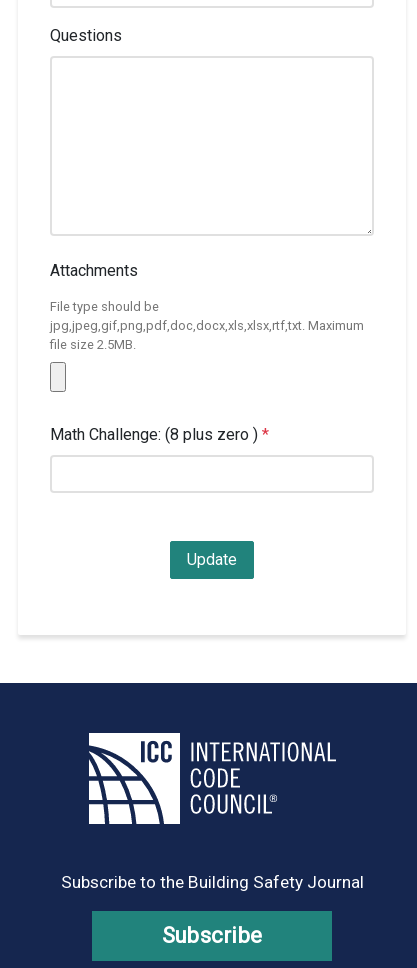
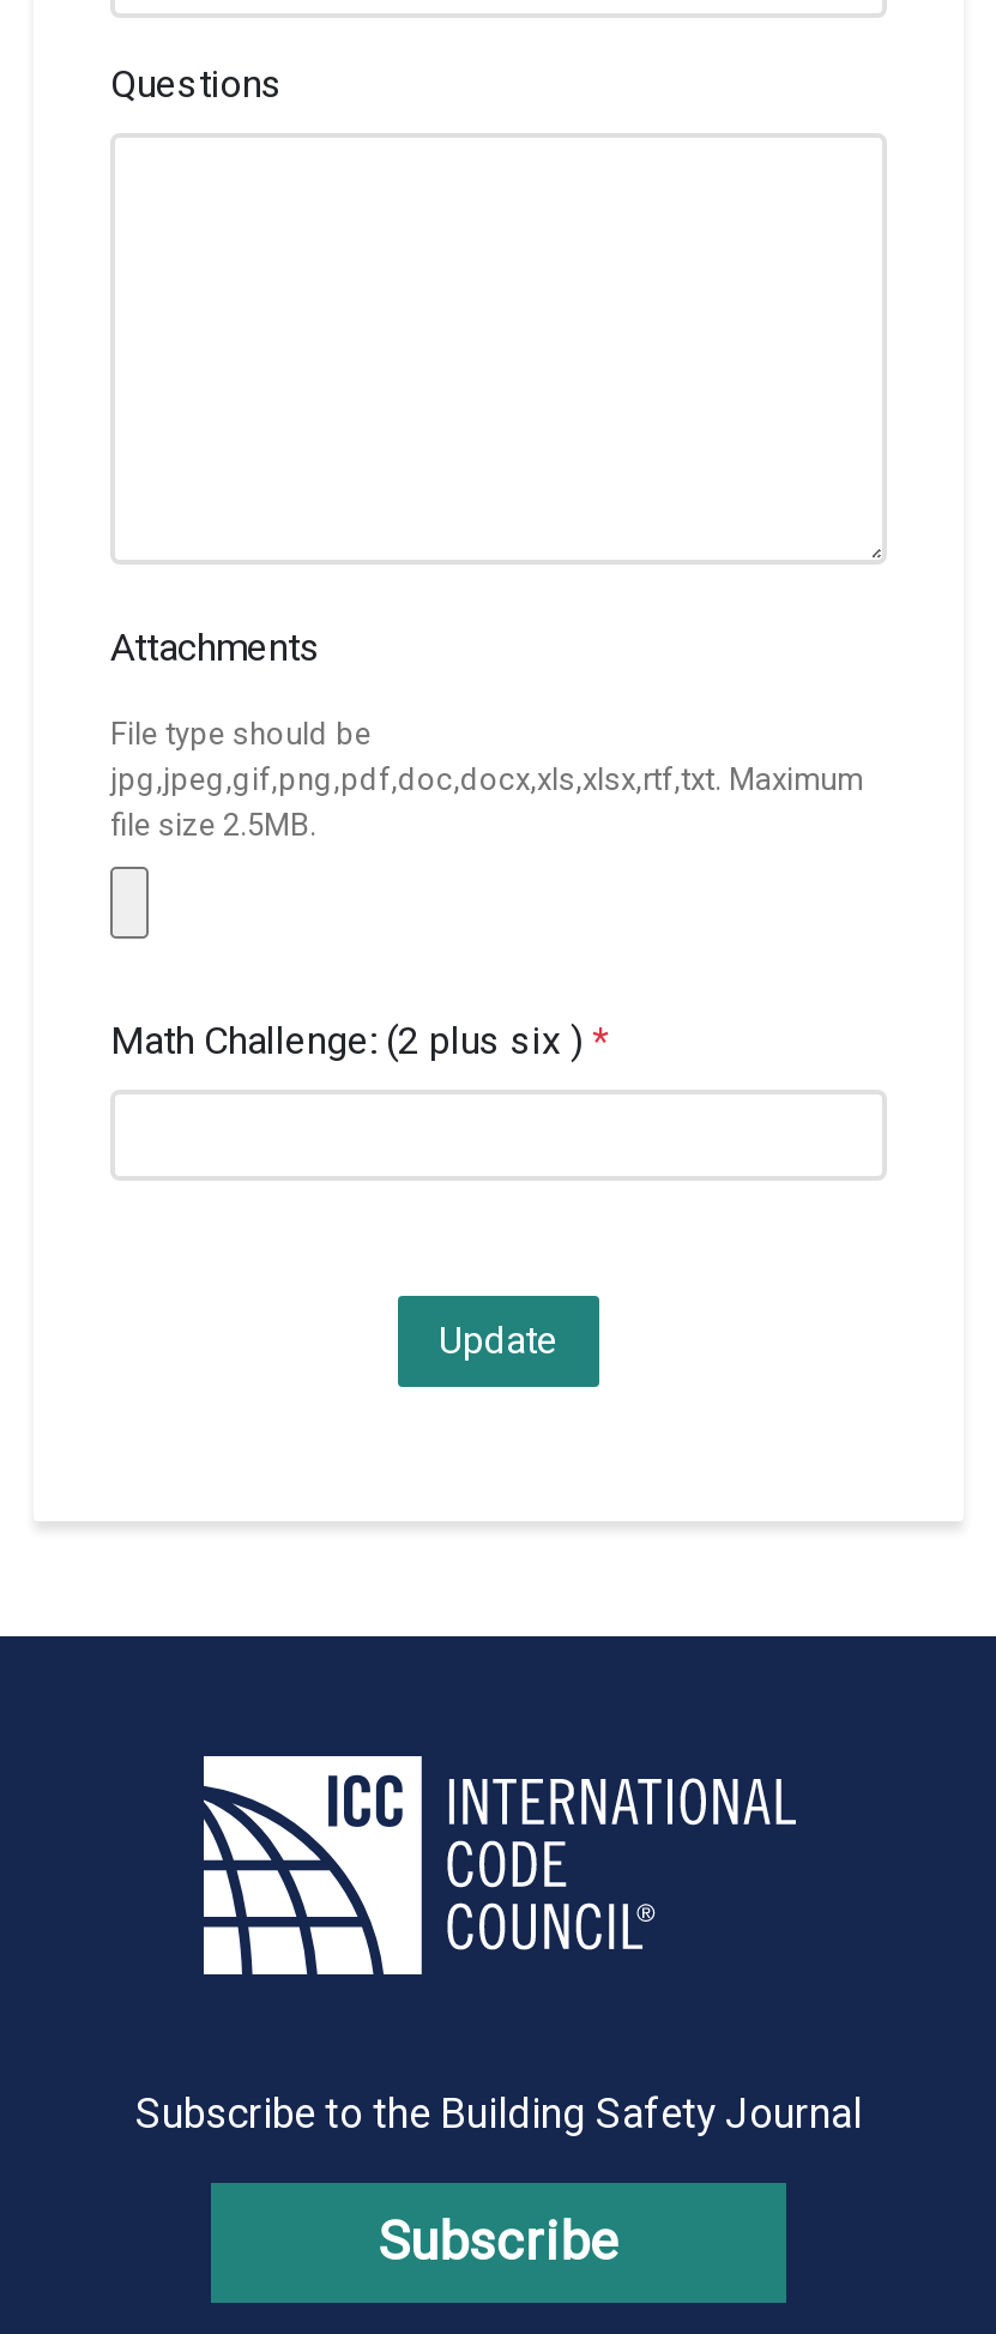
- Math Challenge: (8 plus zero ) *
+ Math Challenge: (2 plus six ) *
